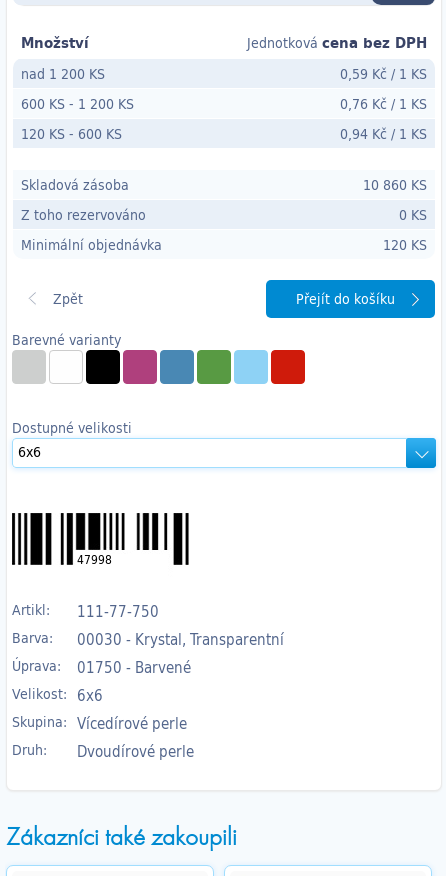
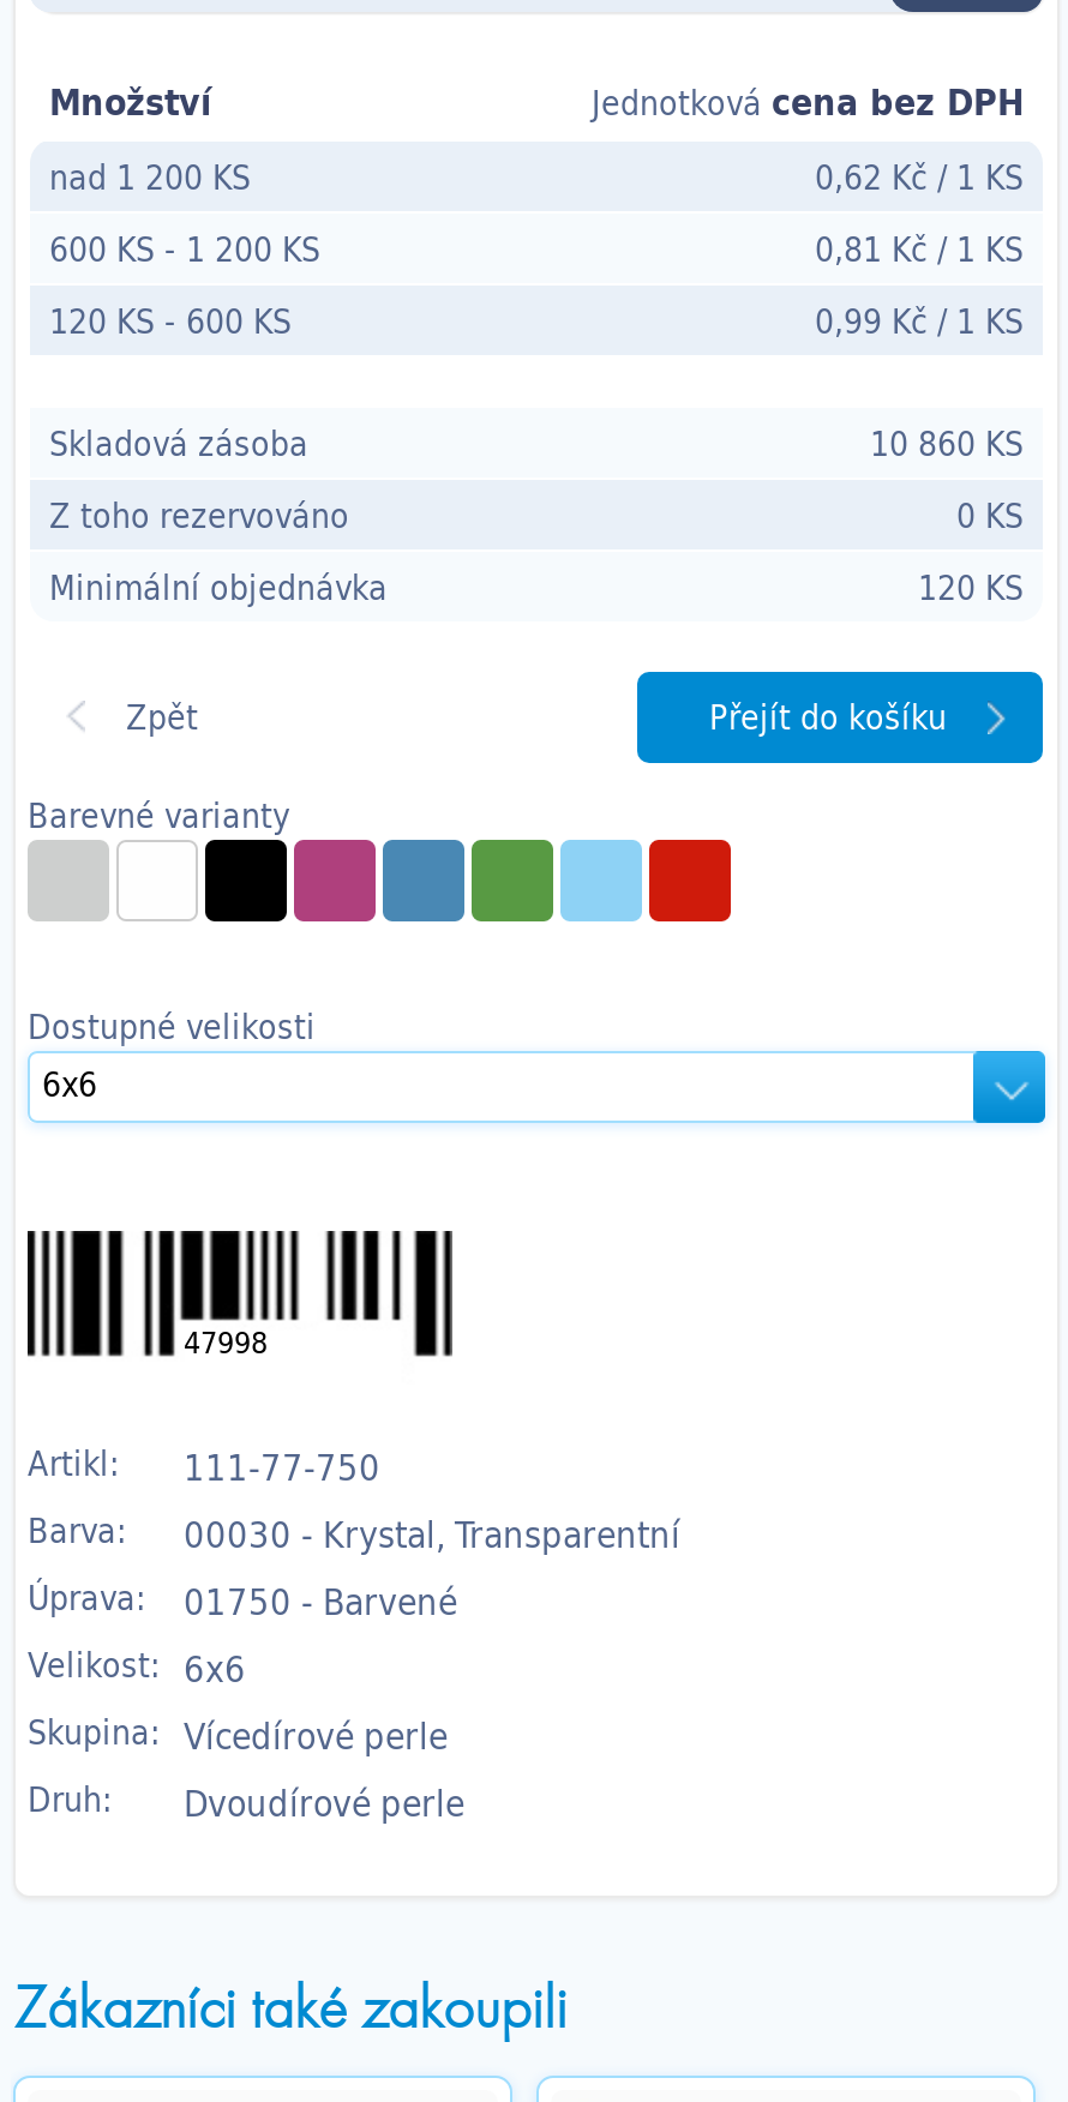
- 0,59 Kč / 1 KS
+ 0,62 Kč / 1 KS

- 0,76 Kč / 1 KS
+ 0,81 Kč / 1 KS

- 0,94 Kč / 1 KS
+ 0,99 Kč / 1 KS
